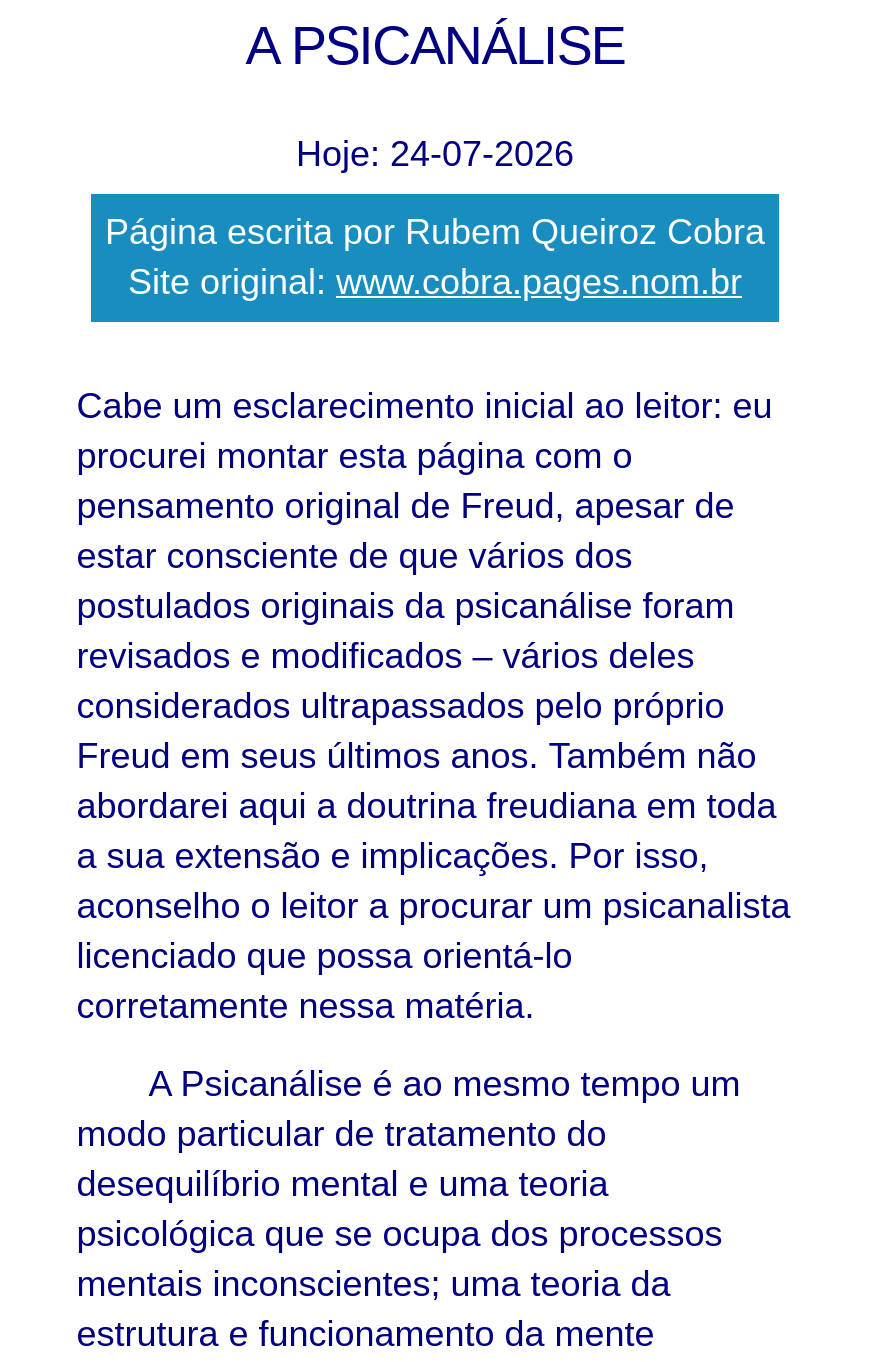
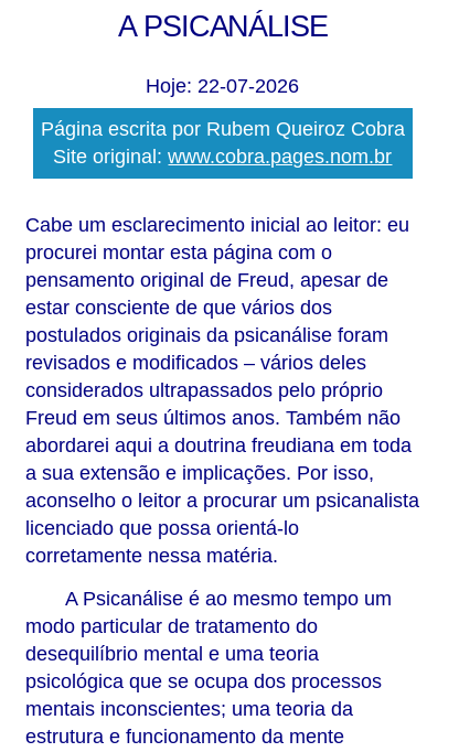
- Hoje: 24-07-2026
+ Hoje: 22-07-2026
